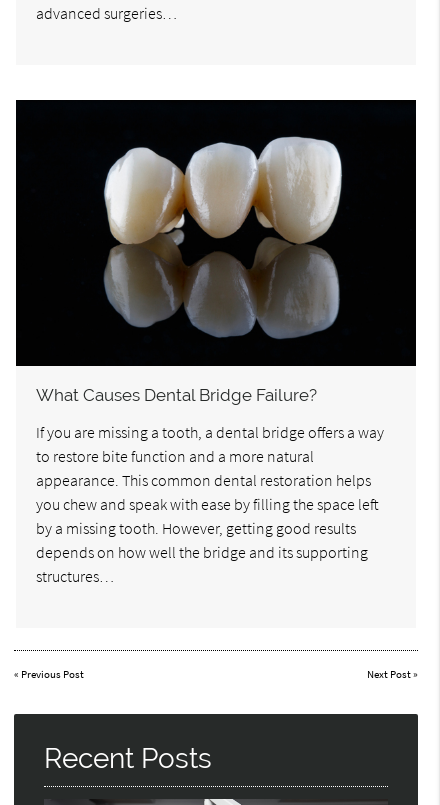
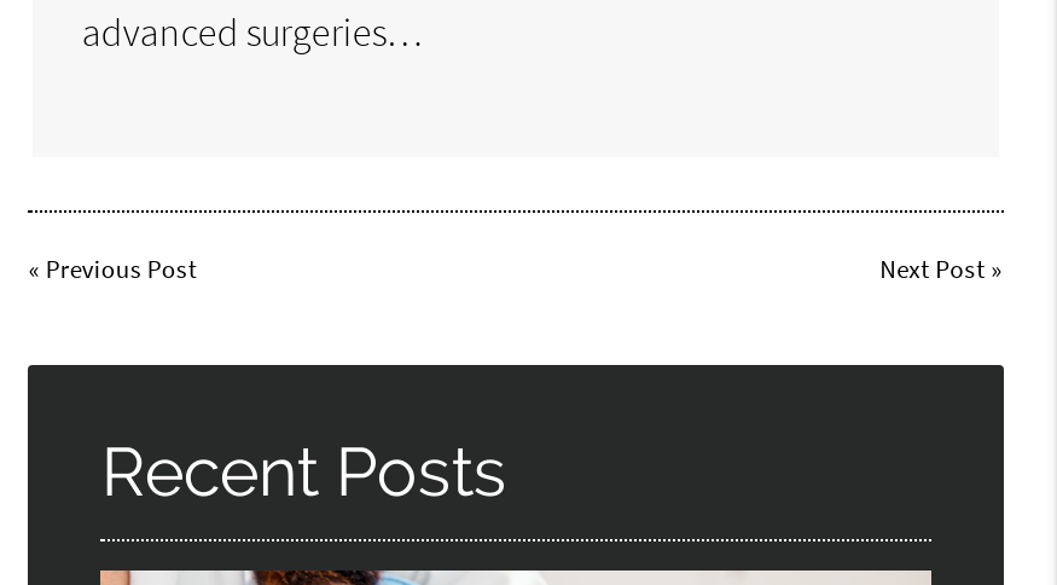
- [image]
- What Causes Dental Bridge Failure?
- If you are missing a tooth, a dental bridge offers a way
- to restore bite function and a more natural
- appearance. This common dental restoration helps
- you chew and speak with ease by filling the space left
- by a missing tooth. However, getting good results
- depends on how well the bridge and its supporting
- structures…
